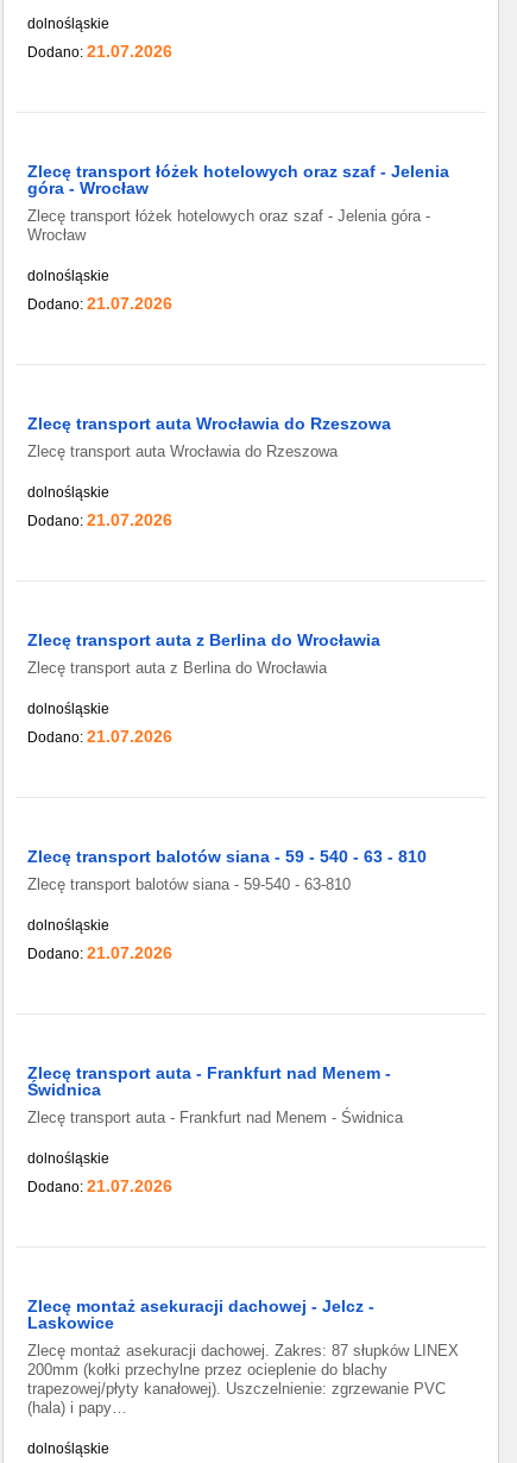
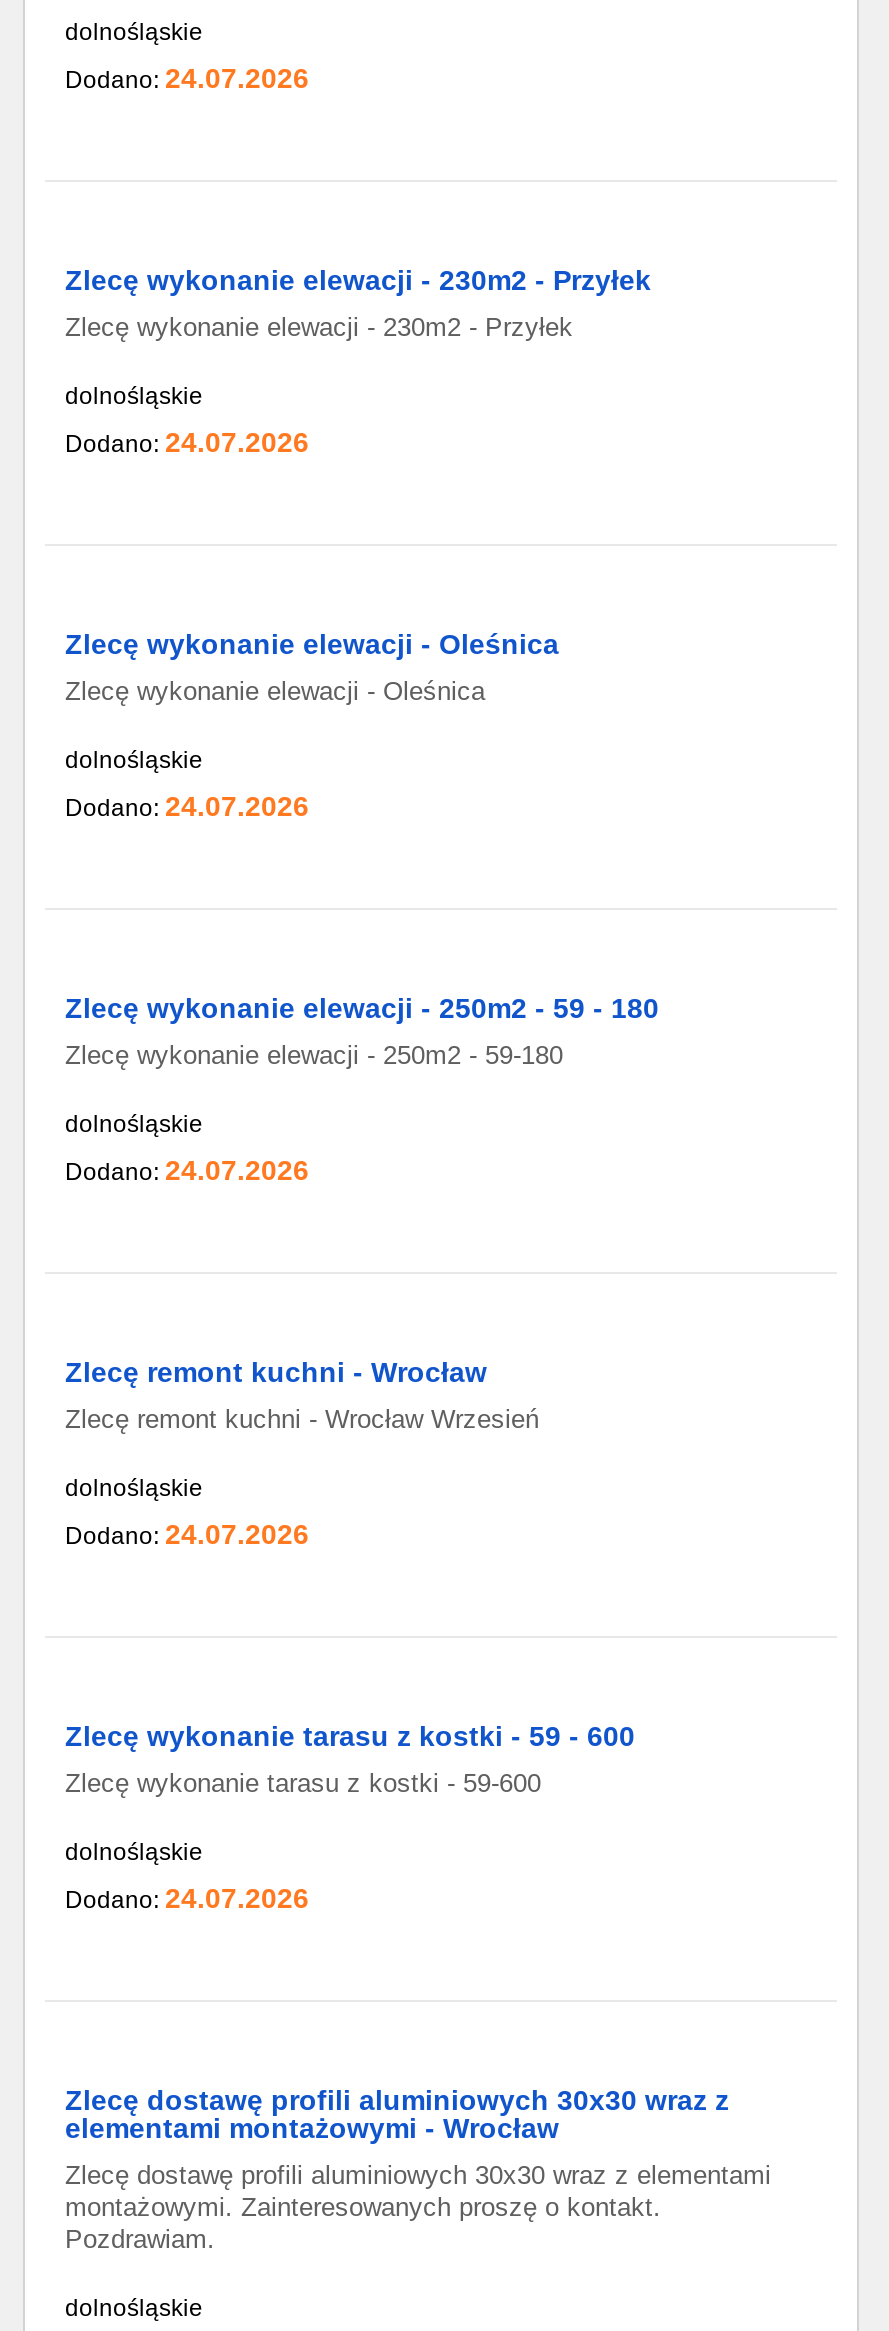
- Dodano: 21.07.2026
+ Dodano: 24.07.2026

- Zlecę transport łóżek hotelowych oraz szaf - Jelenia
- góra - Wrocław
+ Zlecę wykonanie elewacji - 230m2 - Przyłek

- Zlecę transport łóżek hotelowych oraz szaf - Jelenia góra -
- Wrocław
+ Zlecę wykonanie elewacji - 230m2 - Przyłek

- Dodano: 21.07.2026
+ Dodano: 24.07.2026

- Zlecę transport auta Wrocławia do Rzeszowa
+ Zlecę wykonanie elewacji - Oleśnica

- Zlecę transport auta Wrocławia do Rzeszowa
+ Zlecę wykonanie elewacji - Oleśnica

- Dodano: 21.07.2026
+ Dodano: 24.07.2026

- Zlecę transport auta z Berlina do Wrocławia
+ Zlecę wykonanie elewacji - 250m2 - 59 - 180

- Zlecę transport auta z Berlina do Wrocławia
+ Zlecę wykonanie elewacji - 250m2 - 59-180

- Dodano: 21.07.2026
+ Dodano: 24.07.2026

- Zlecę transport balotów siana - 59 - 540 - 63 - 810
+ Zlecę remont kuchni - Wrocław

- Zlecę transport balotów siana - 59-540 - 63-810
+ Zlecę remont kuchni - Wrocław Wrzesień

- Dodano: 21.07.2026
+ Dodano: 24.07.2026

- Zlecę transport auta - Frankfurt nad Menem -
- Świdnica
+ Zlecę wykonanie tarasu z kostki - 59 - 600

- Zlecę transport auta - Frankfurt nad Menem - Świdnica
+ Zlecę wykonanie tarasu z kostki - 59-600

- Dodano: 21.07.2026
+ Dodano: 24.07.2026

- Zlecę montaż asekuracji dachowej - Jelcz -
- Laskowice
+ Zlecę dostawę profili aluminiowych 30x30 wraz z
+ elementami montażowymi - Wrocław

- Zlecę montaż asekuracji dachowej. Zakres: 87 słupków LINEX
- 200mm (kołki przechylne przez ocieplenie do blachy
- trapezowej/płyty kanałowej). Uszczelnienie: zgrzewanie PVC
- (hala) i papy…
+ Zlecę dostawę profili aluminiowych 30x30 wraz z elementami
+ montażowymi. Zainteresowanych proszę o kontakt.
+ Pozdrawiam.
